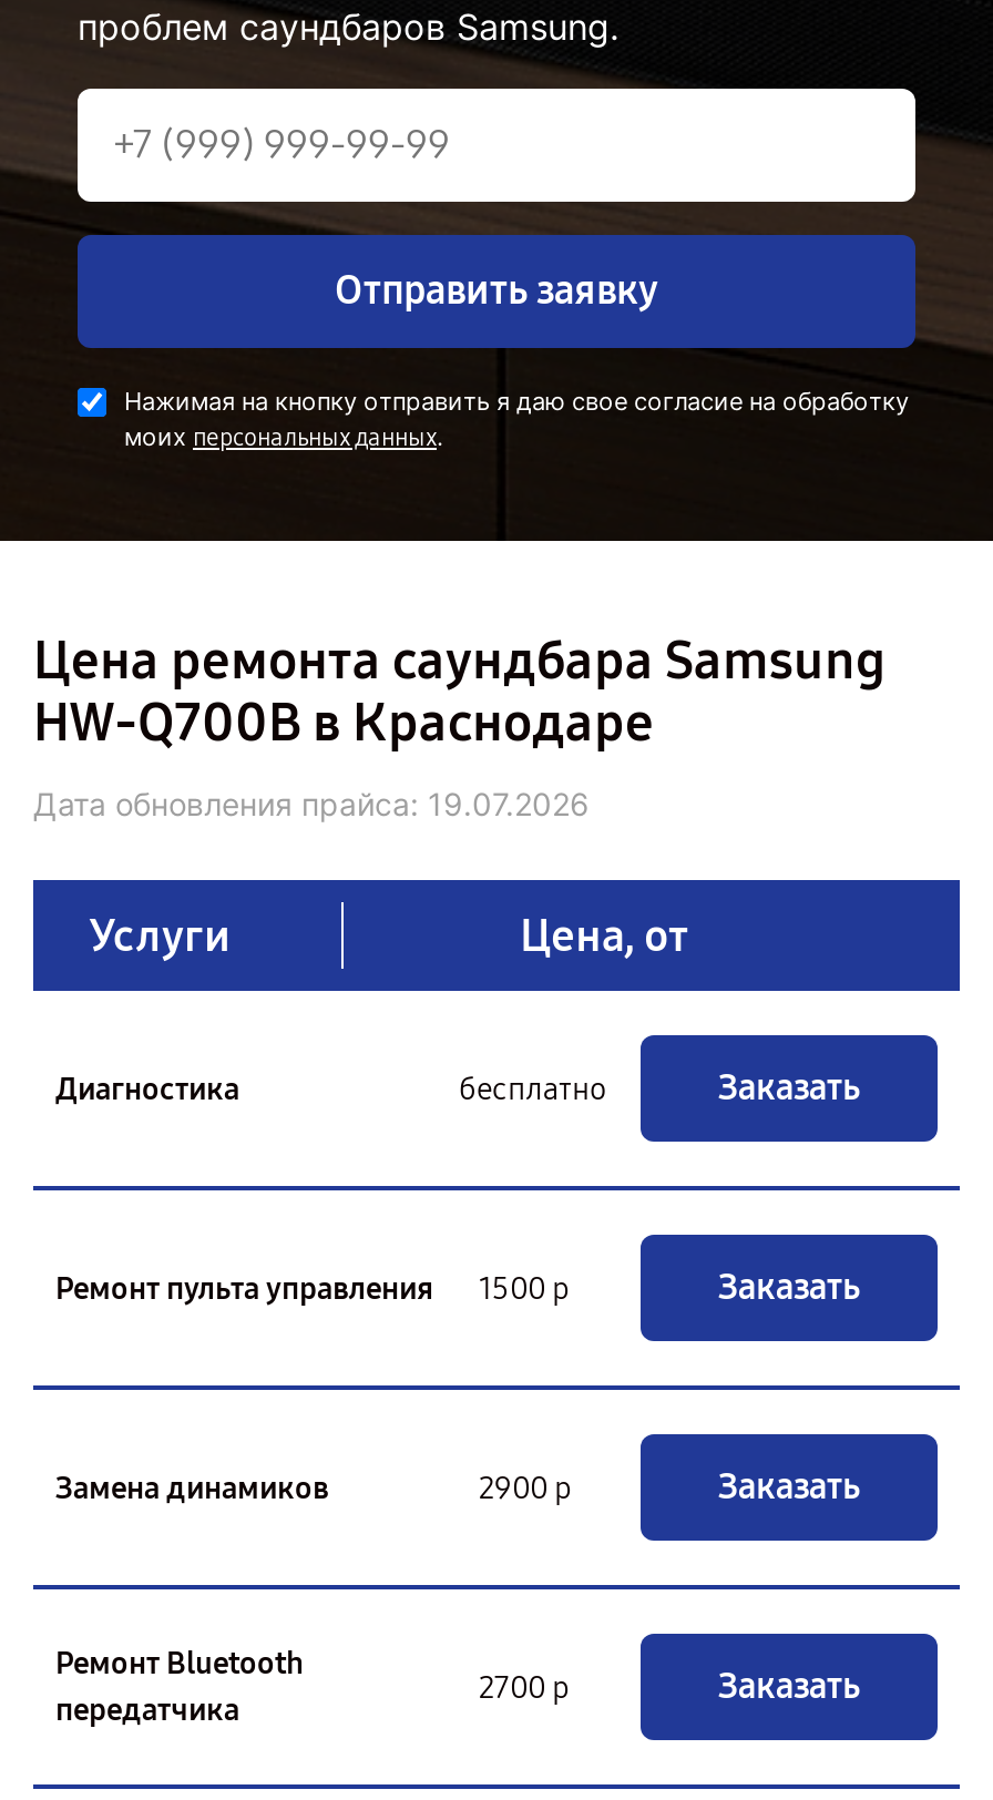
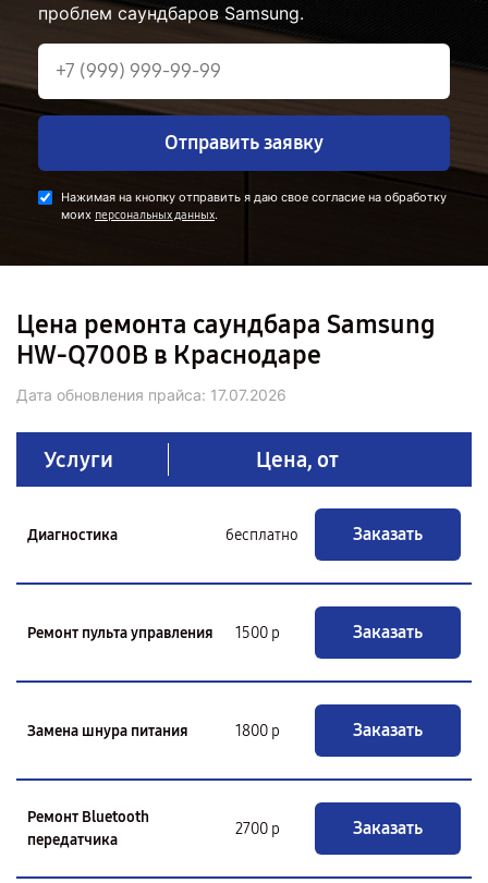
- Дата обновления прайса: 19.07.2026
+ Дата обновления прайса: 17.07.2026

- Замена динамиков
- 2900 р
+ Замена шнура питания
+ 1800 р
